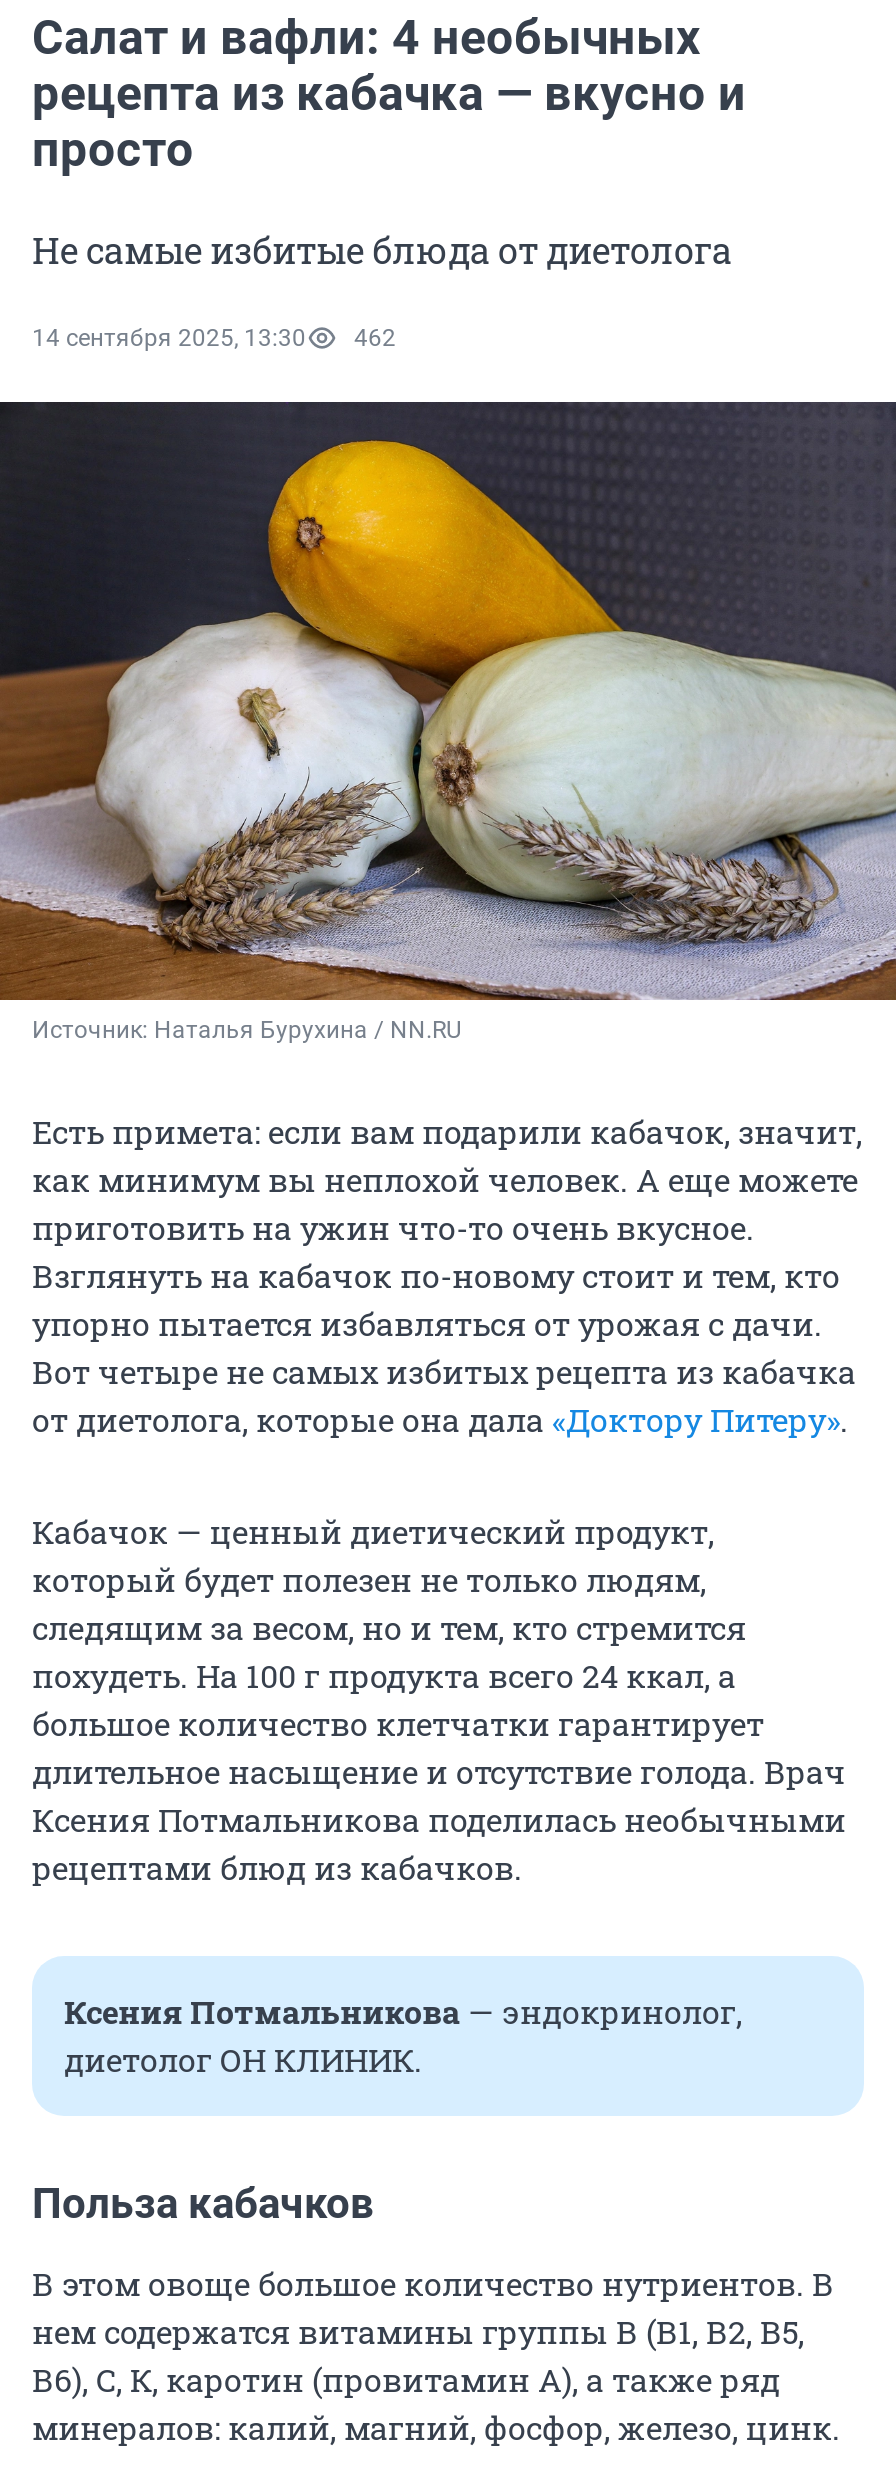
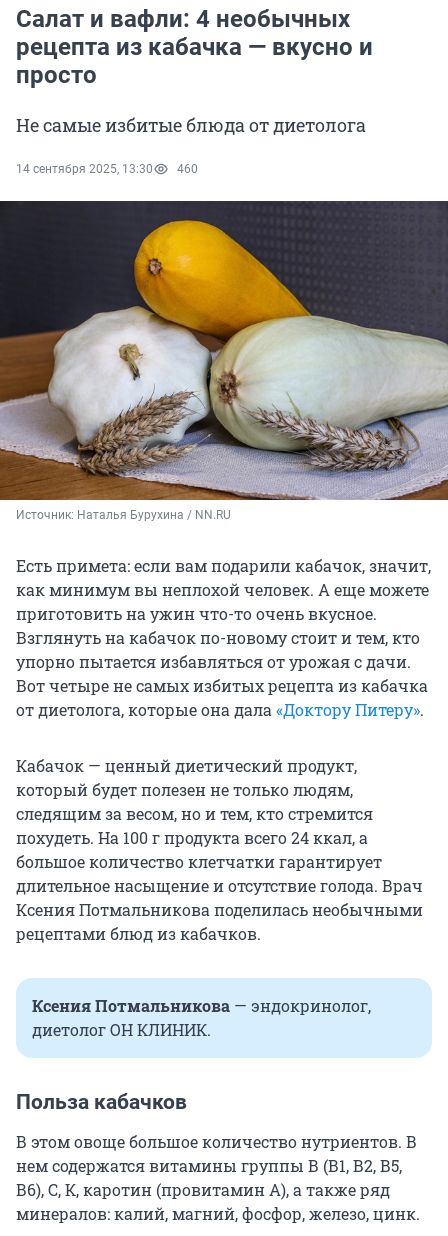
- 14 сентября 2025, 13:30 462
+ 14 сентября 2025, 13:30 460
